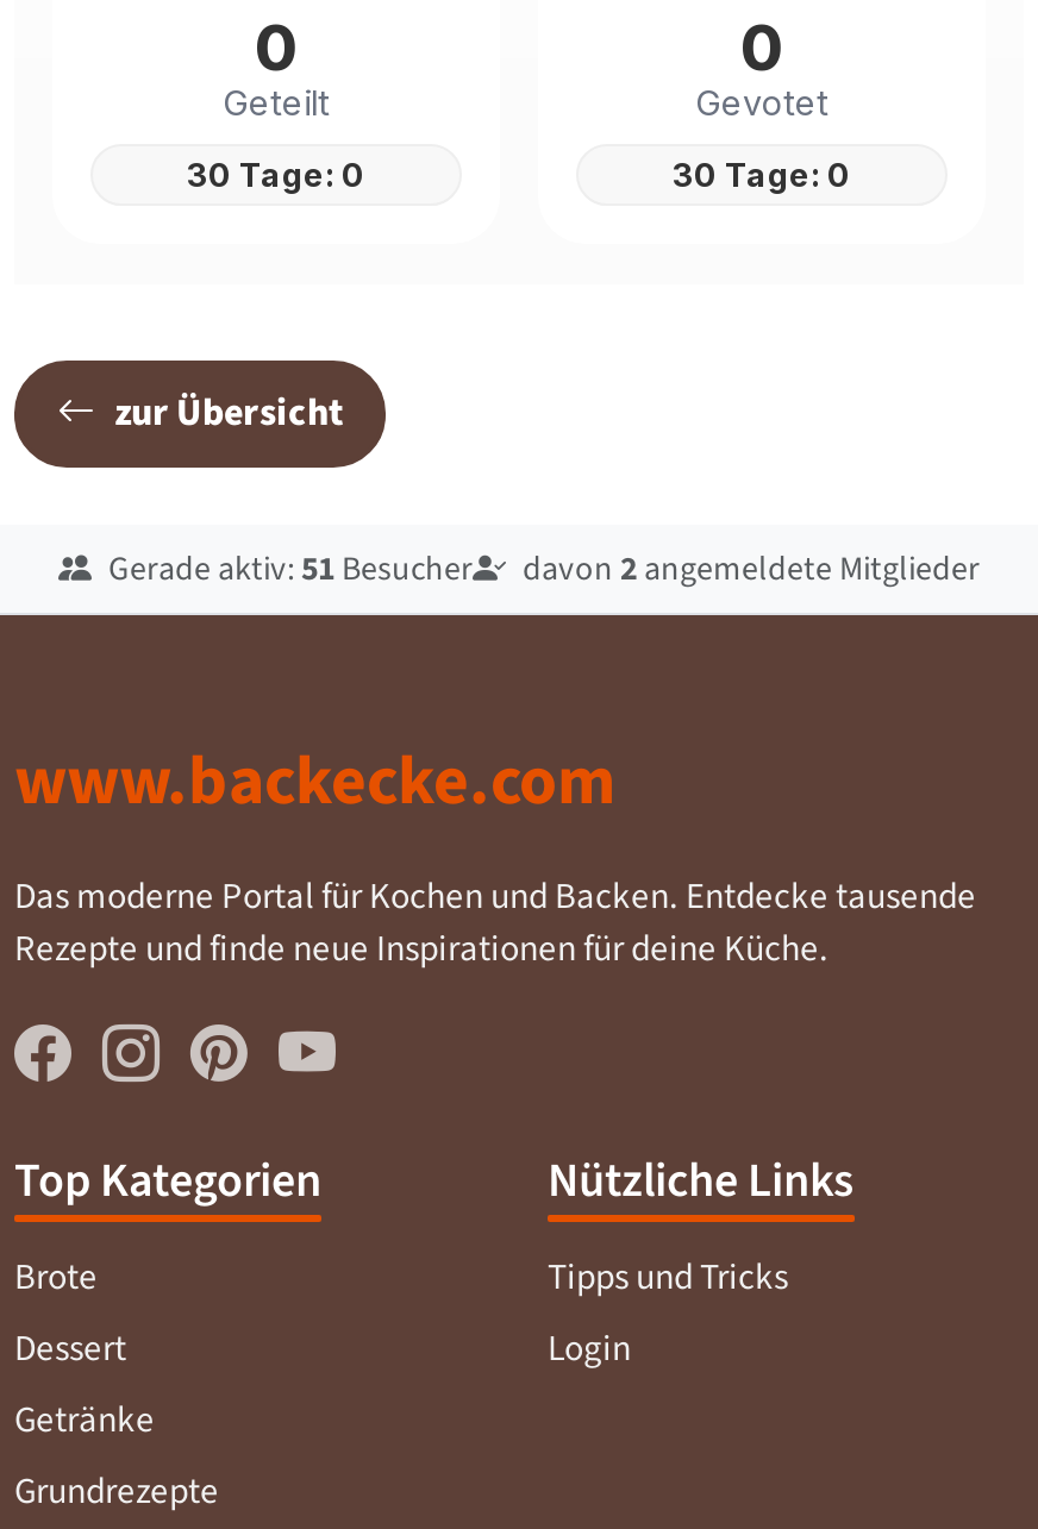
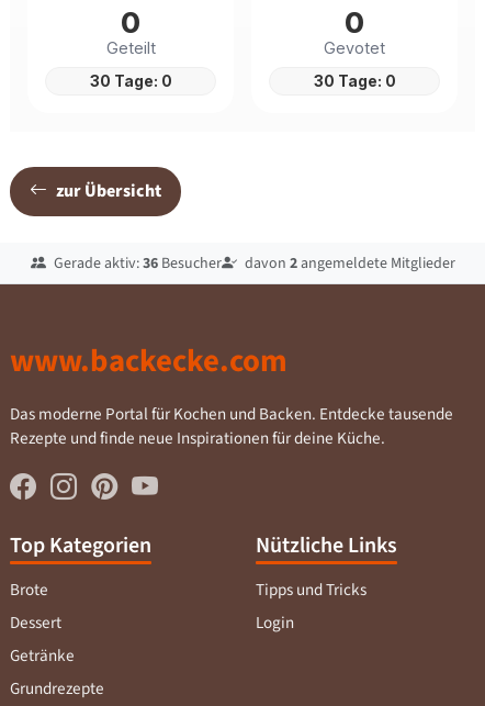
- Gerade aktiv: 51 Besucher
+ Gerade aktiv: 36 Besucher
